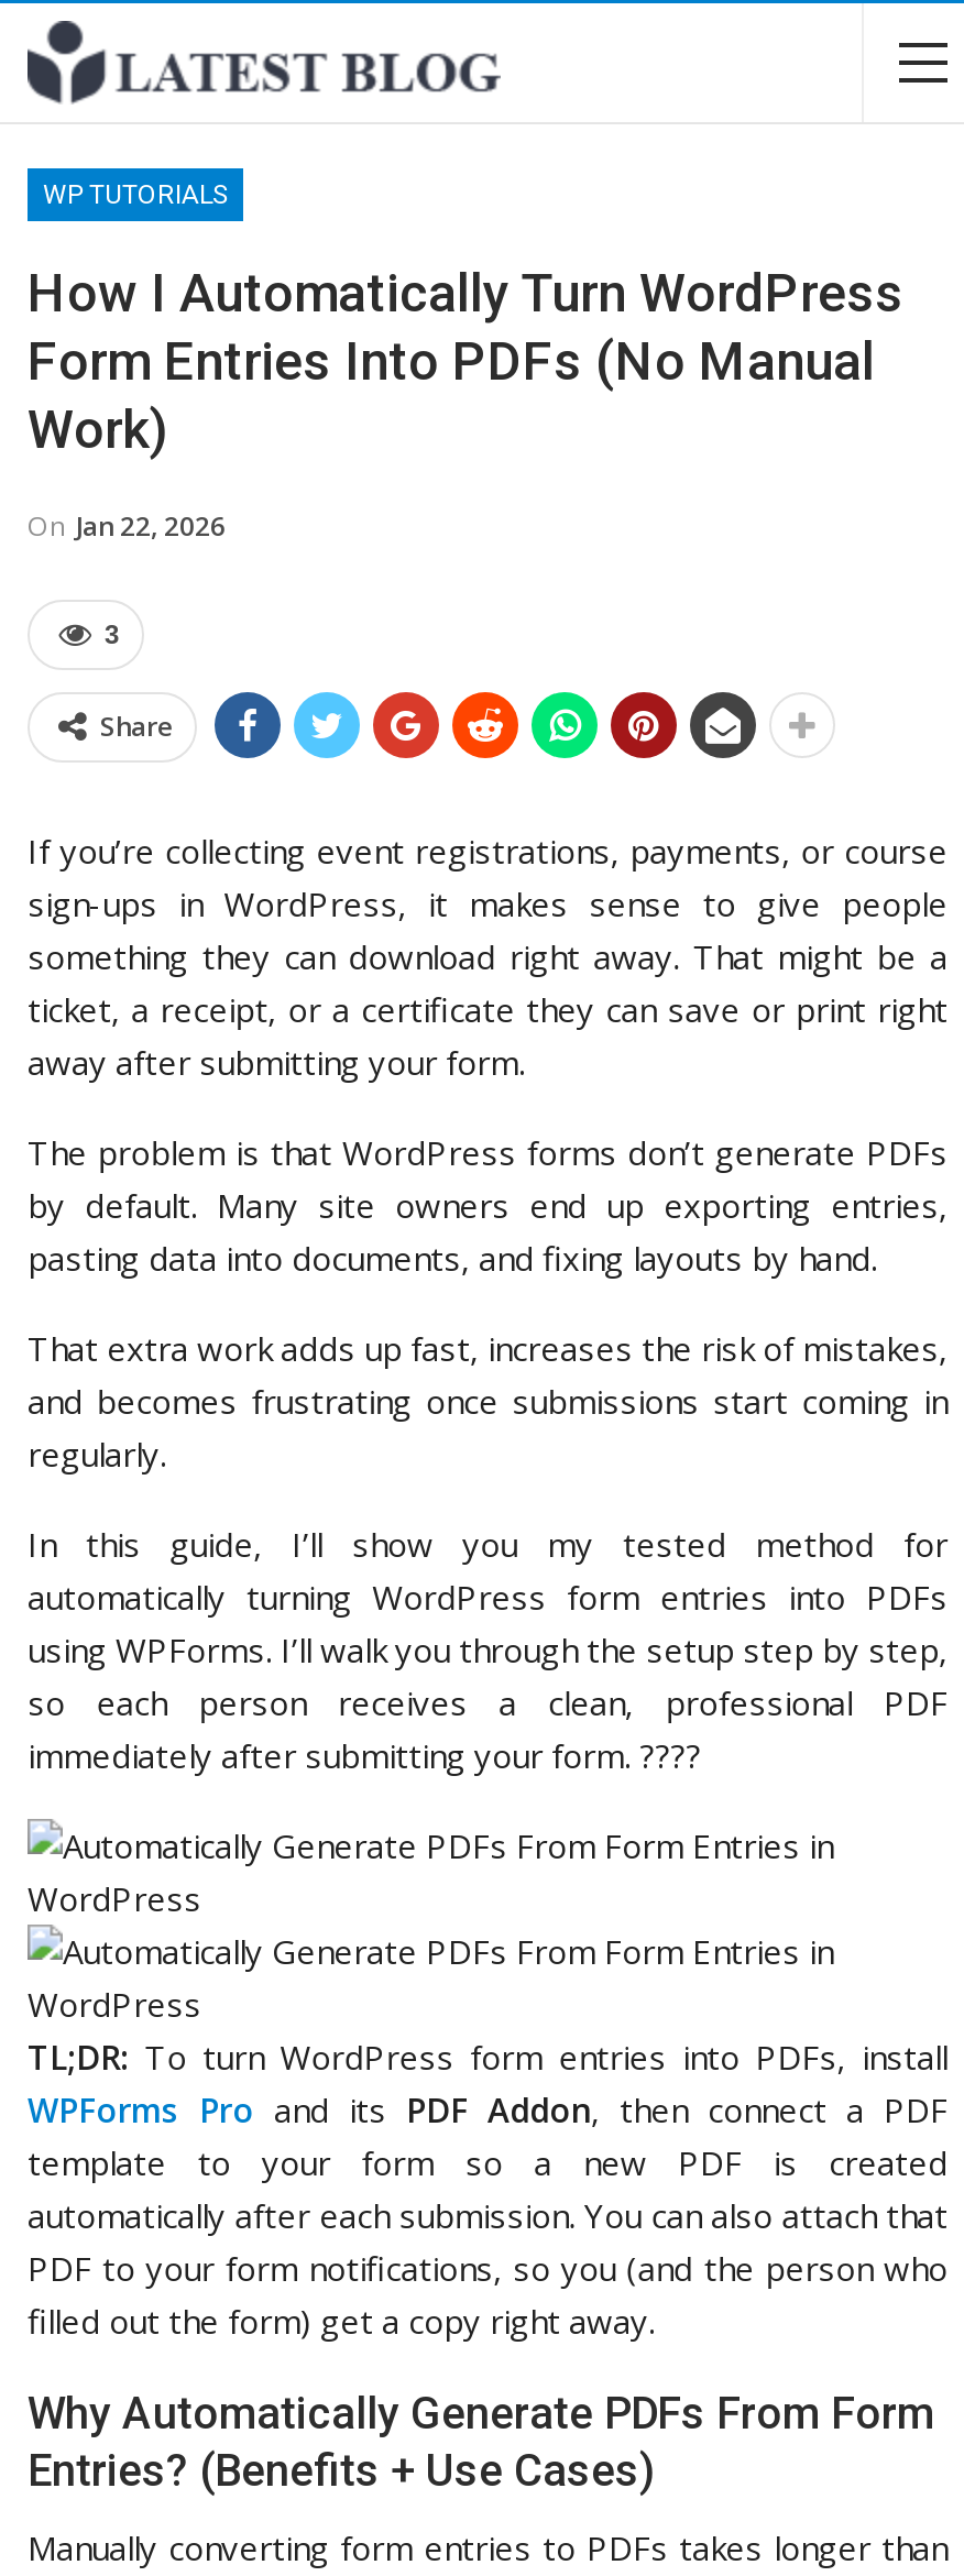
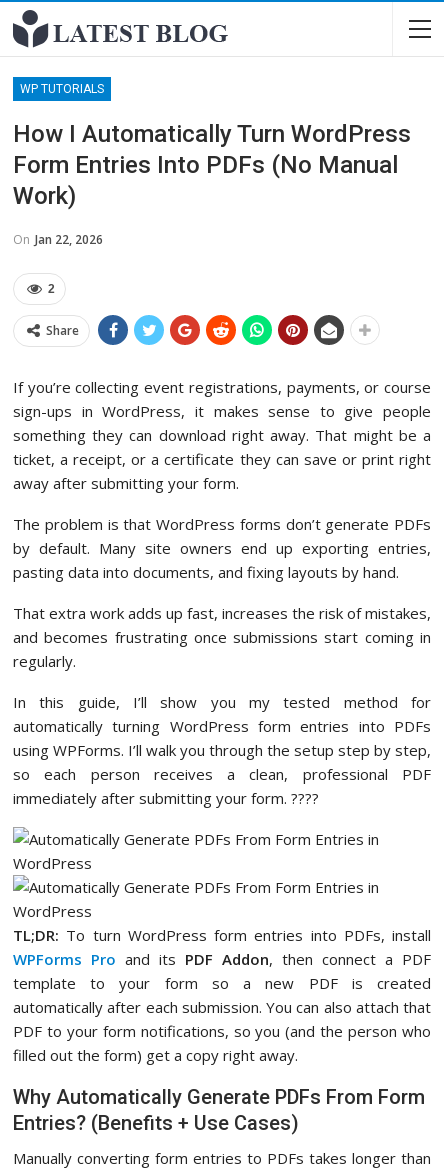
- 3
+ 2
